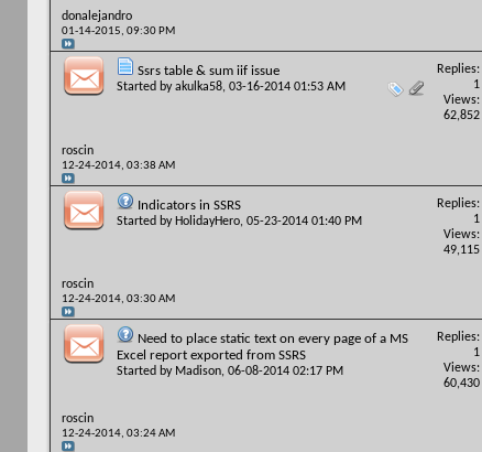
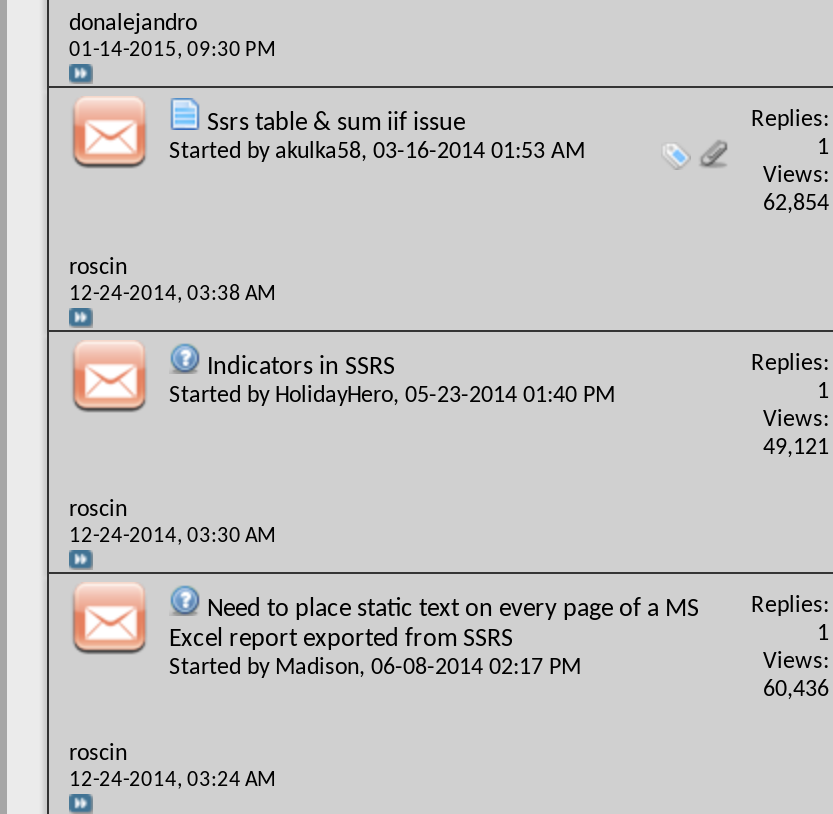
- 62,852
+ 62,854

- 49,115
+ 49,121

- 60,430
+ 60,436
